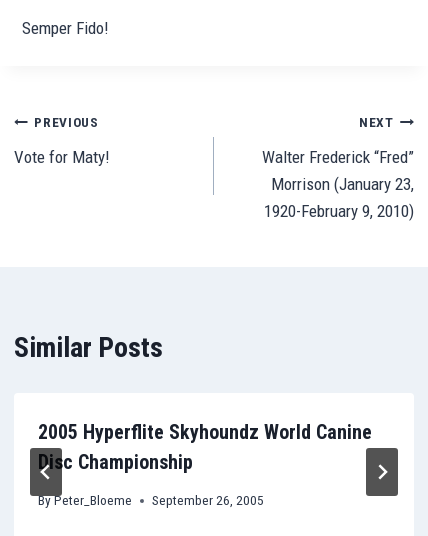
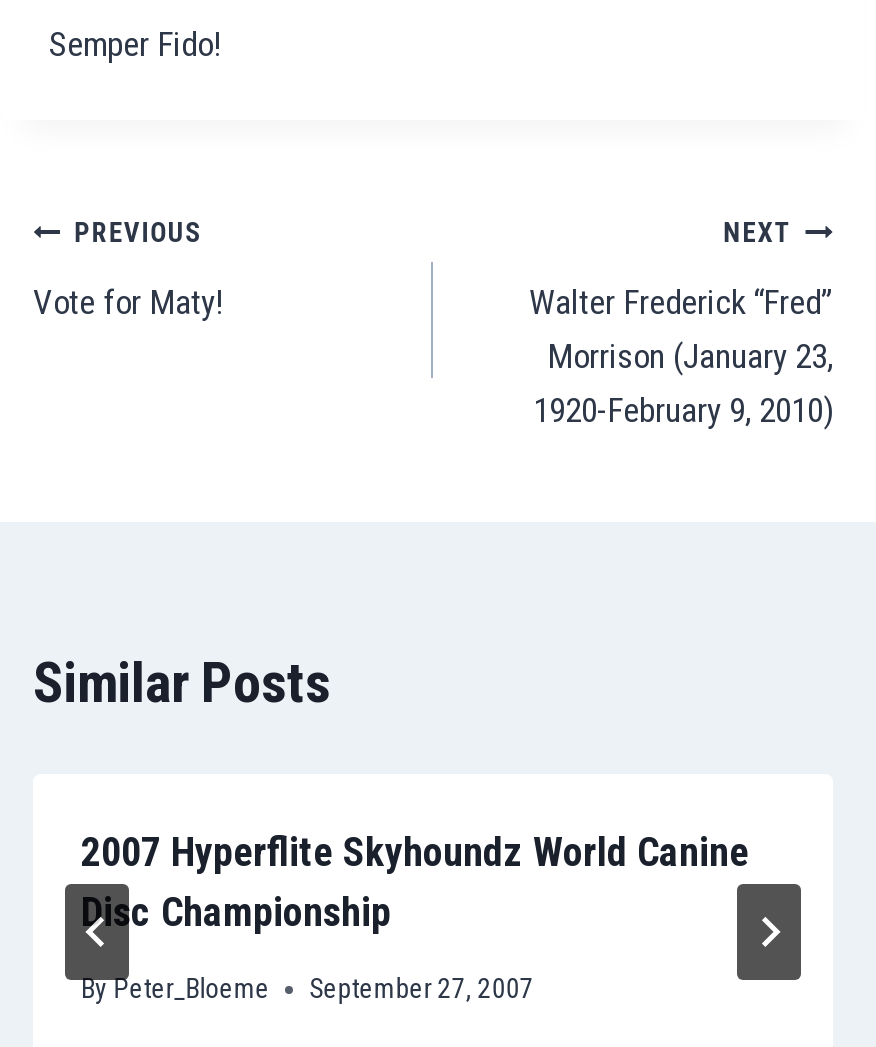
- 2005 Hyperflite Skyhoundz World Canine
+ 2007 Hyperflite Skyhoundz World Canine

- By Peter_Bloeme September 26, 2005
+ By Peter_Bloeme September 27, 2007
